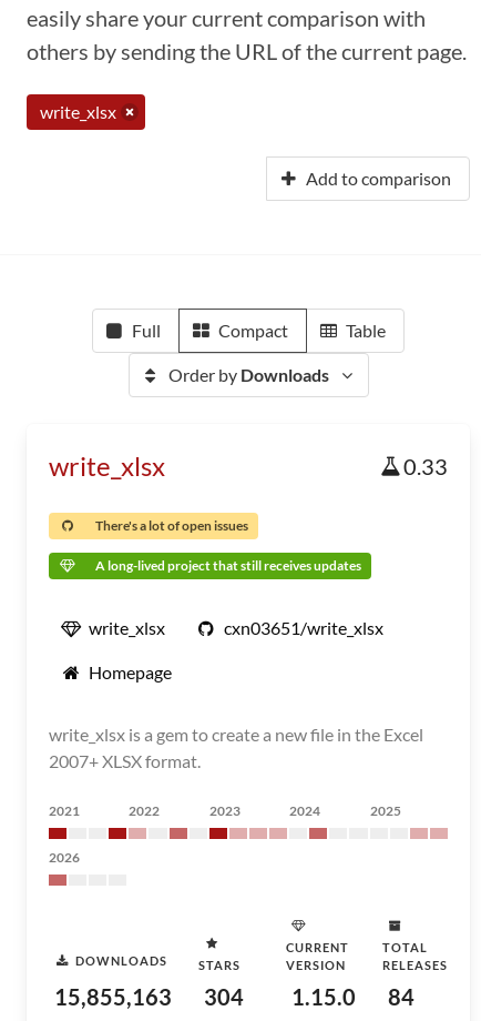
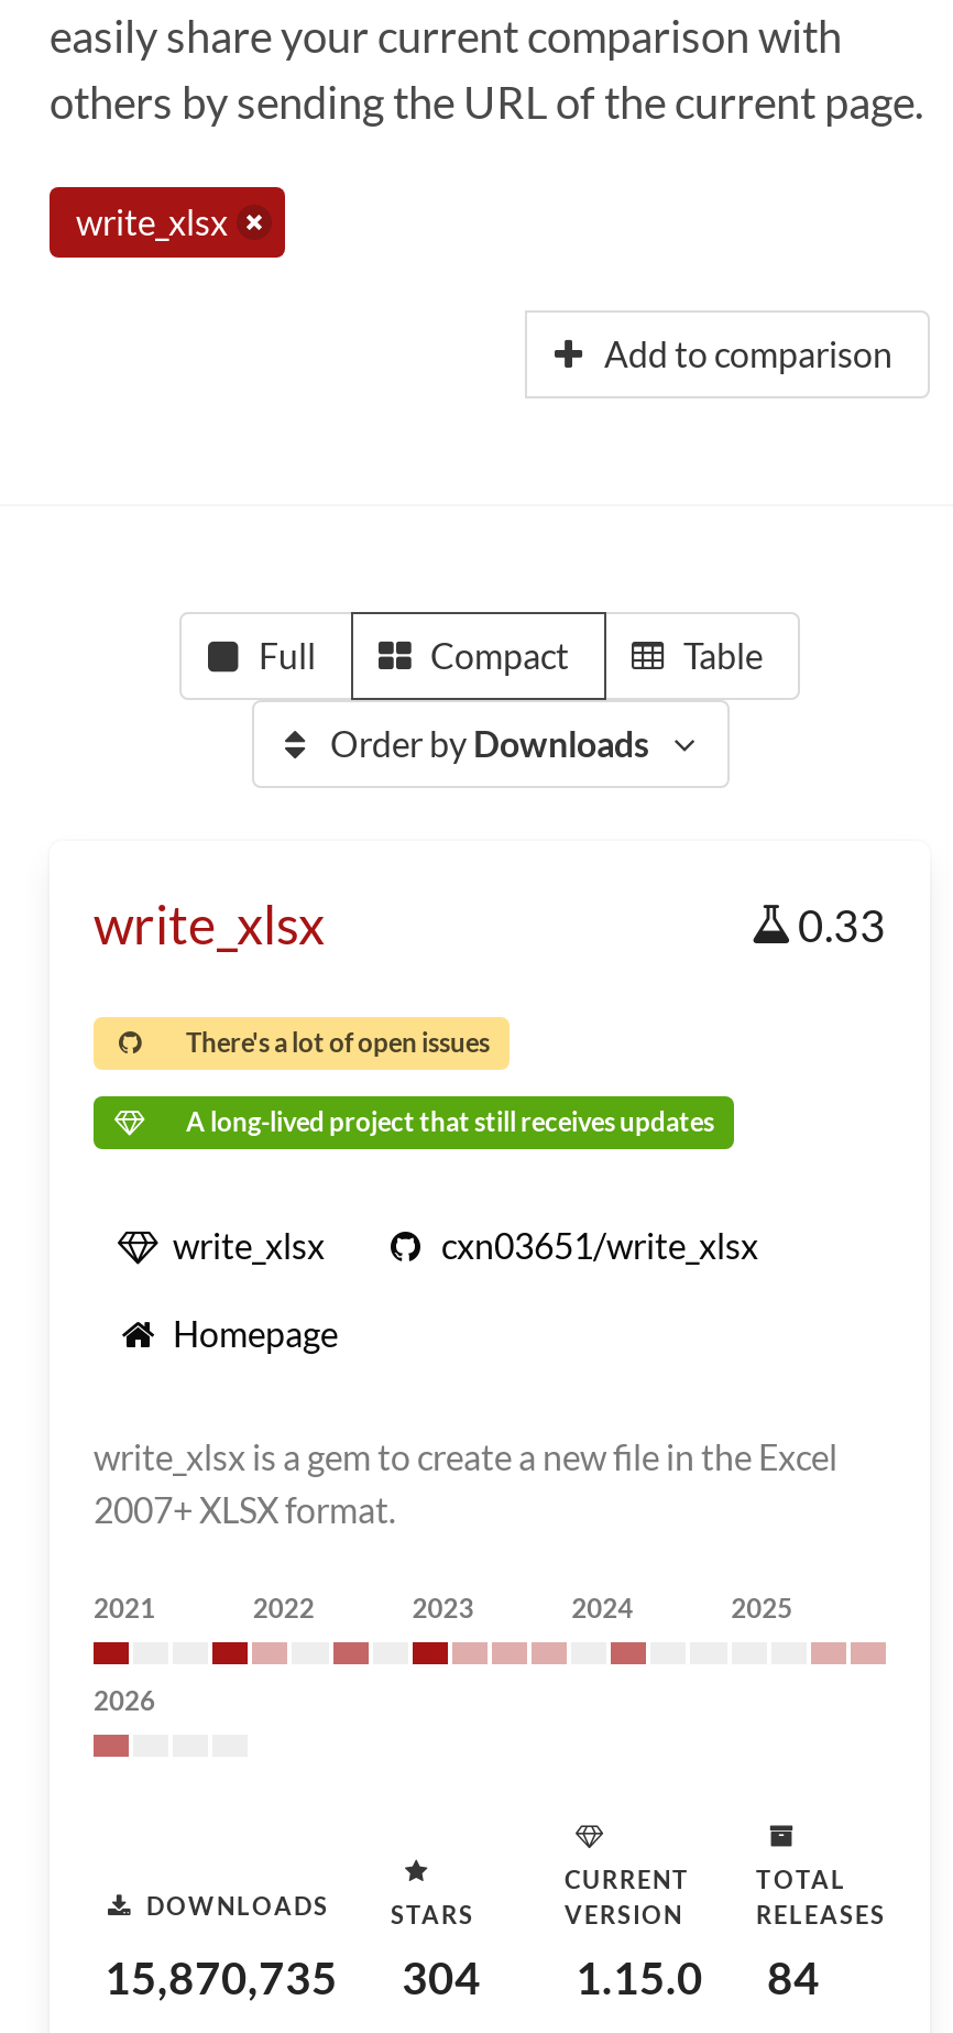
- 15,855,163 304 1.15.0 84
+ 15,870,735 304 1.15.0 84
